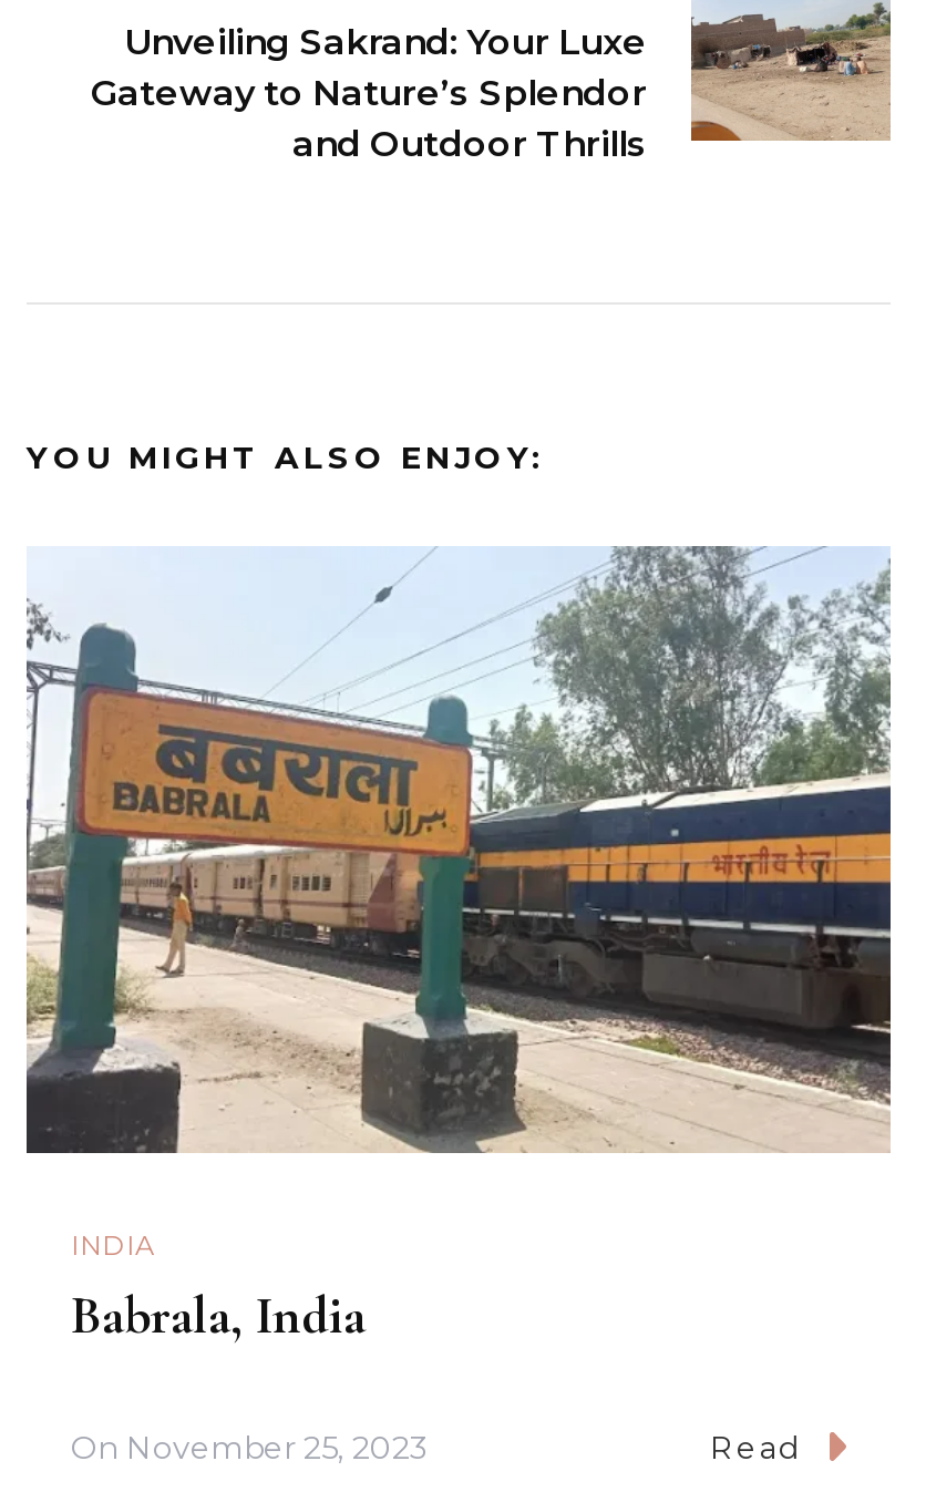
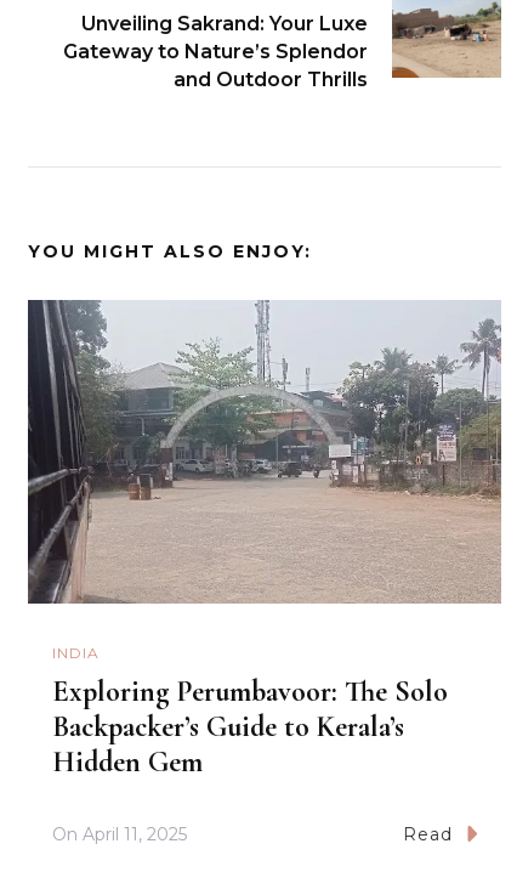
- [image]
+ [image]

moved up: INDIA

- Babrala, India
+ Exploring Perumbavoor: The Solo
+ Backpacker’s Guide to Kerala’s
+ Hidden Gem

- On November 25, 2023
+ On April 11, 2025
